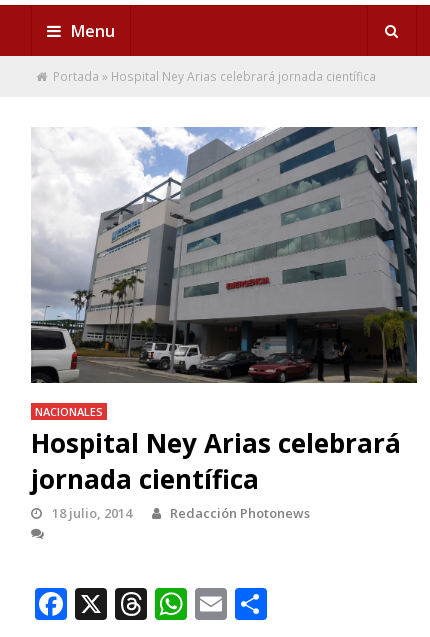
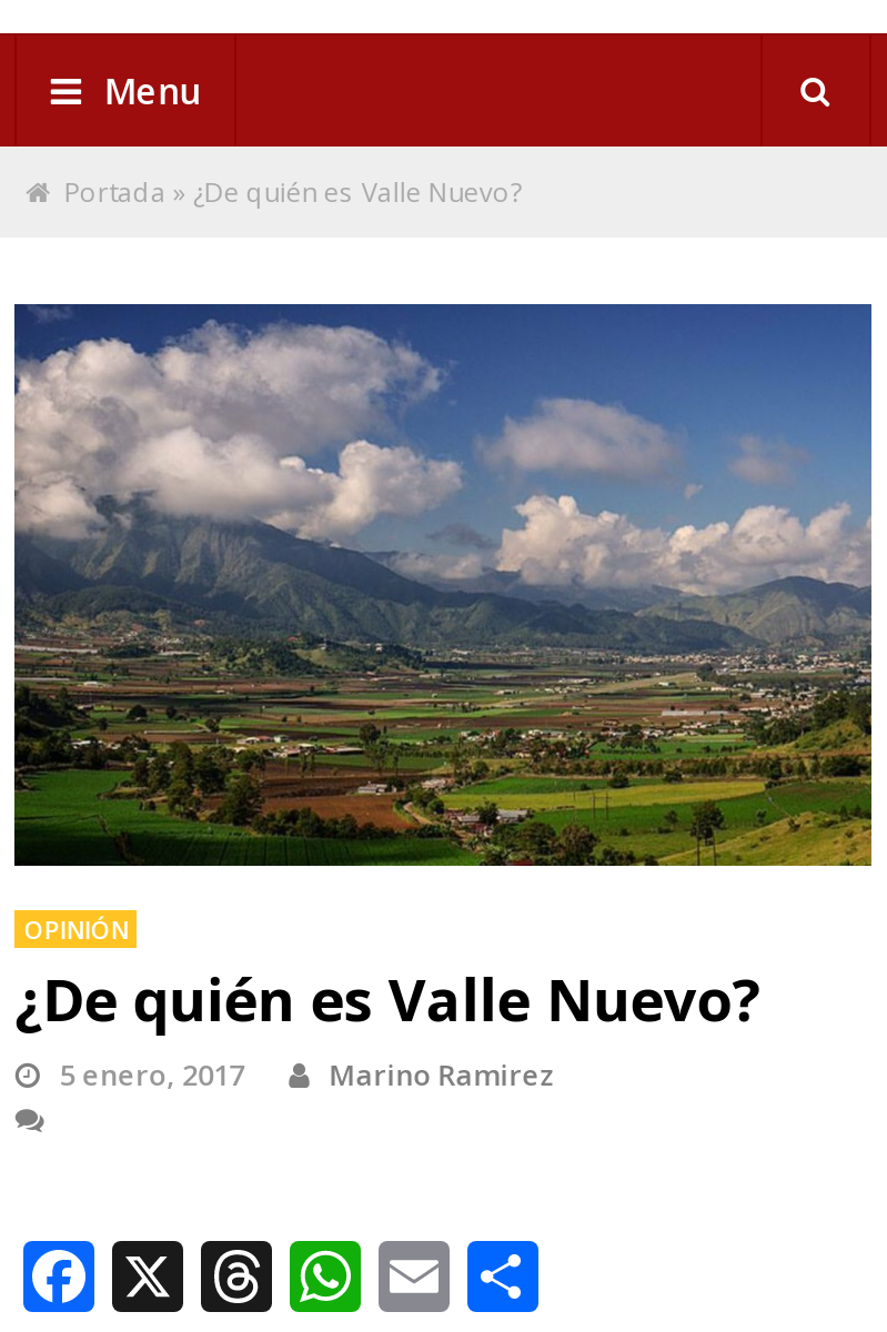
- Portada» Hospital Ney Arias celebrará jornada científica
+ Portada» ¿De quién es Valle Nuevo?

- [image]
- NACIONALES
- Hospital Ney Arias celebrará
- jornada científica
- 18 julio, 2014
- Redacción Photonews
+ [image]
+ OPINIÓN
+ ¿De quién es Valle Nuevo?
+ 5 enero, 2017
+ Marino Ramirez
